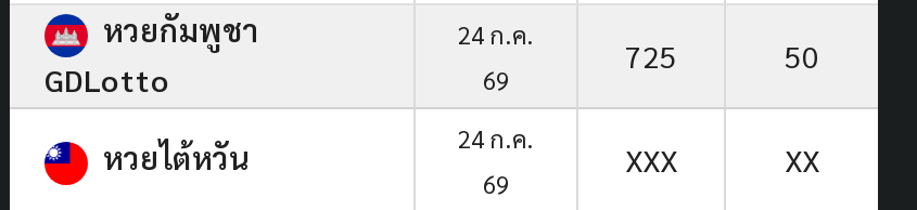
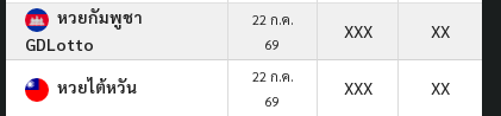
- 24 ก.ค.
+ 22 ก.ค.

- 725
- 50
+ XXX
+ XX

- 24 ก.ค.
+ 22 ก.ค.
